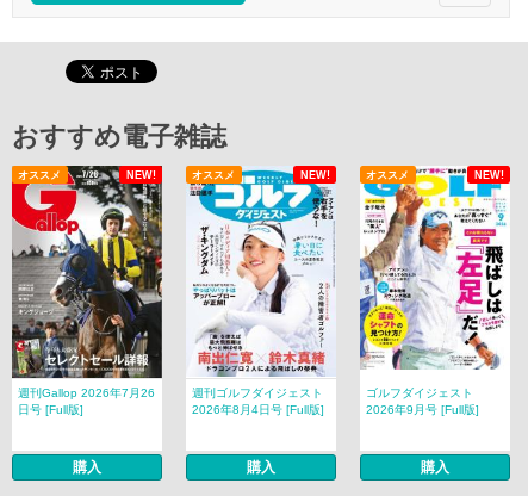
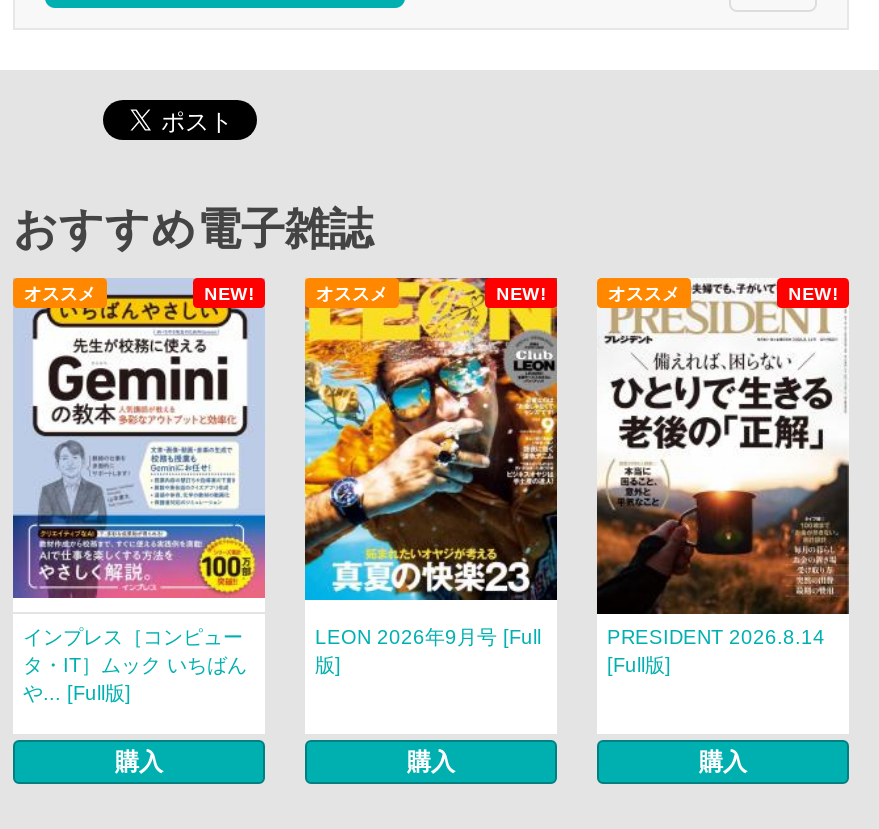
- [image]
- 週刊Gallop 2026年7月26
- 日号 [Full版]
+ [image]
+ インプレス［コンピュー
+ タ・IT］ムック いちばん
+ や... [Full版]

- [image]
- 週刊ゴルフダイジェスト
- 2026年8月4日号 [Full版]
+ [image]
+ LEON 2026年9月号 [Full
+ 版]

- [image]
- ゴルフダイジェスト
- 2026年9月号 [Full版]
+ [image]
+ PRESIDENT 2026.8.14
+ [Full版]
